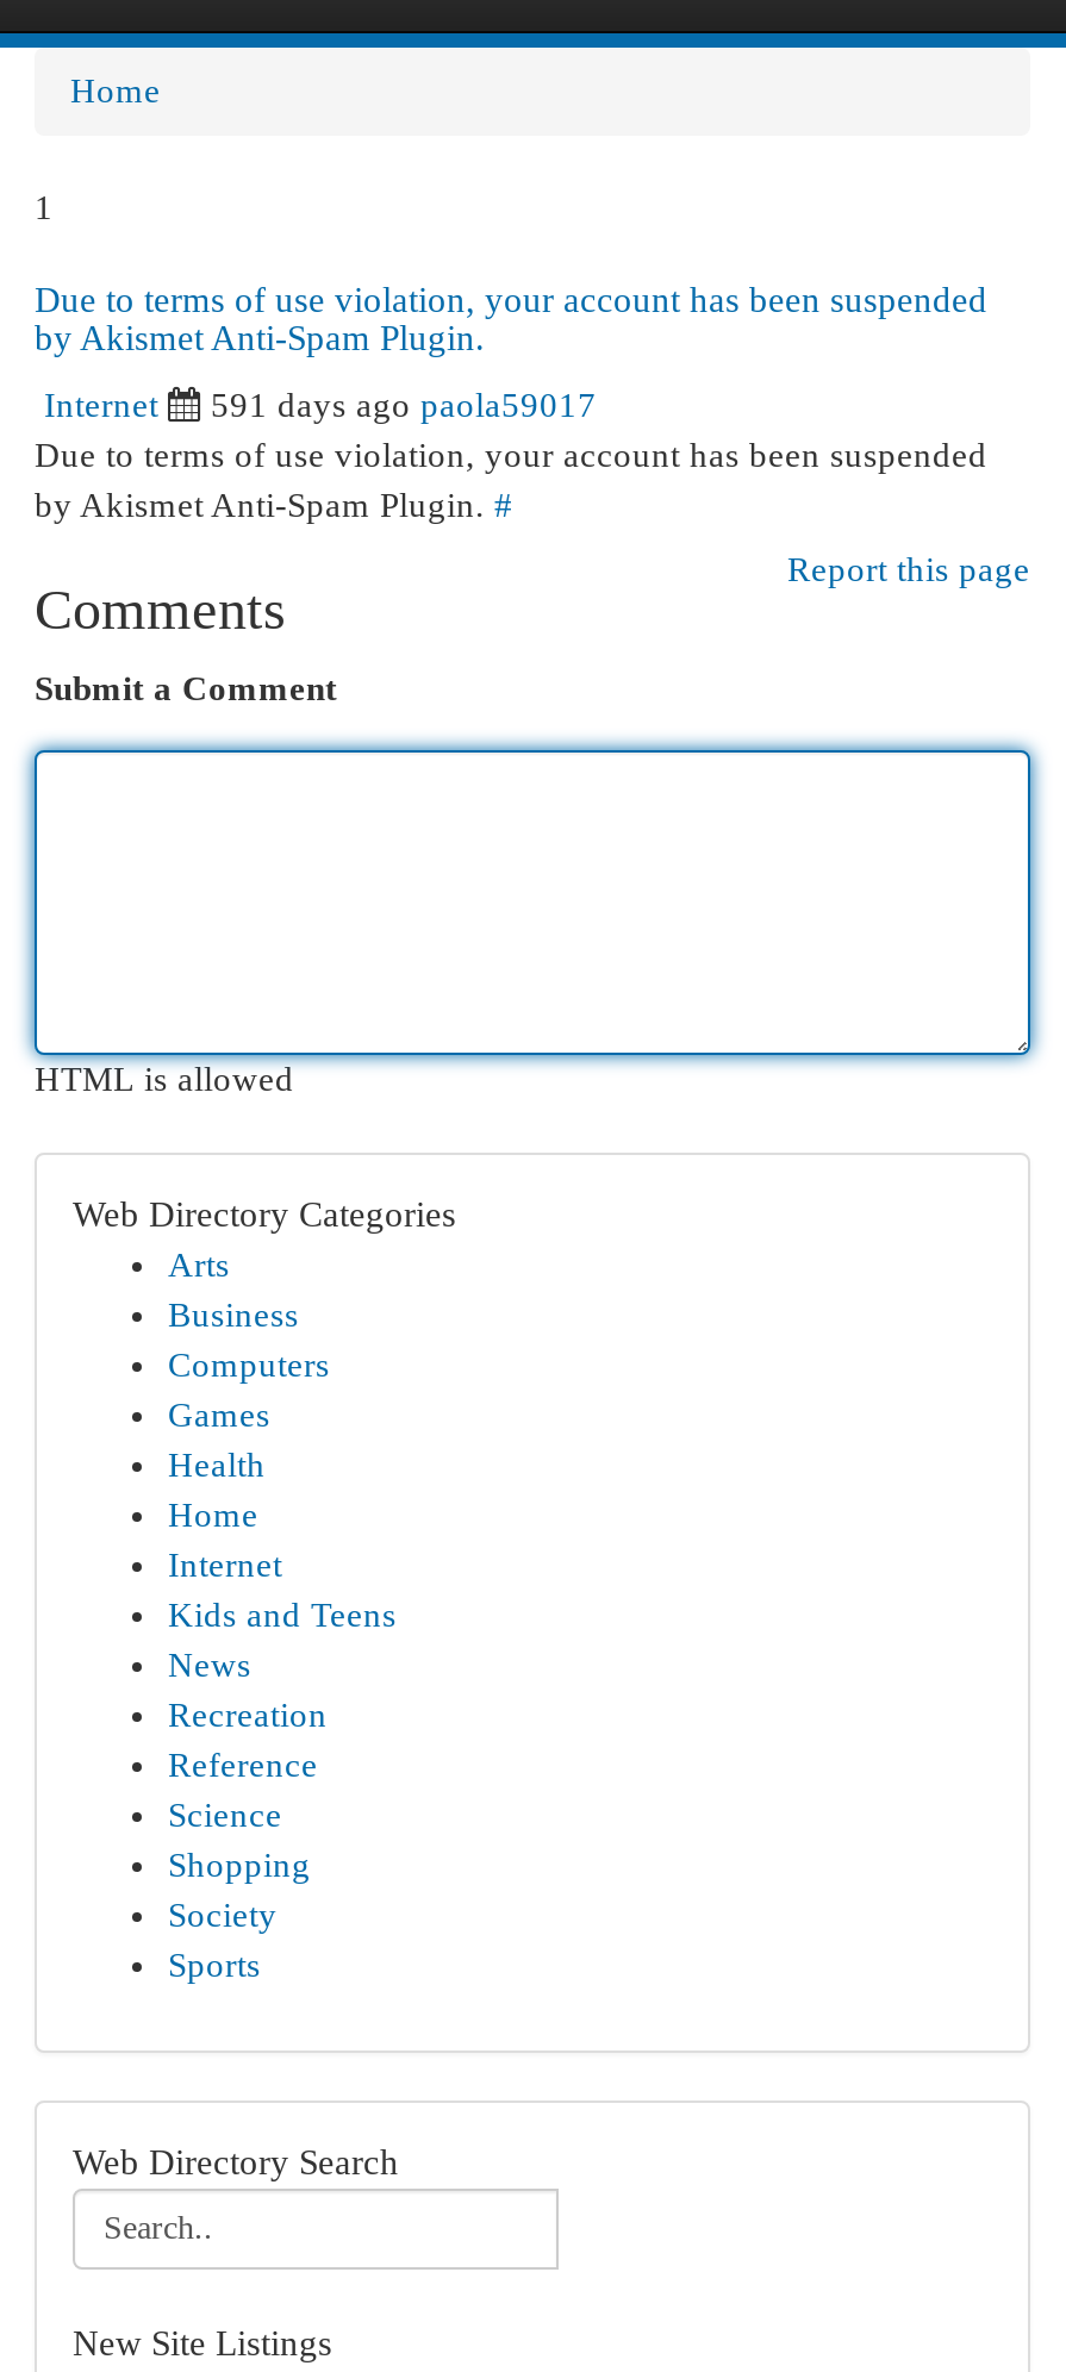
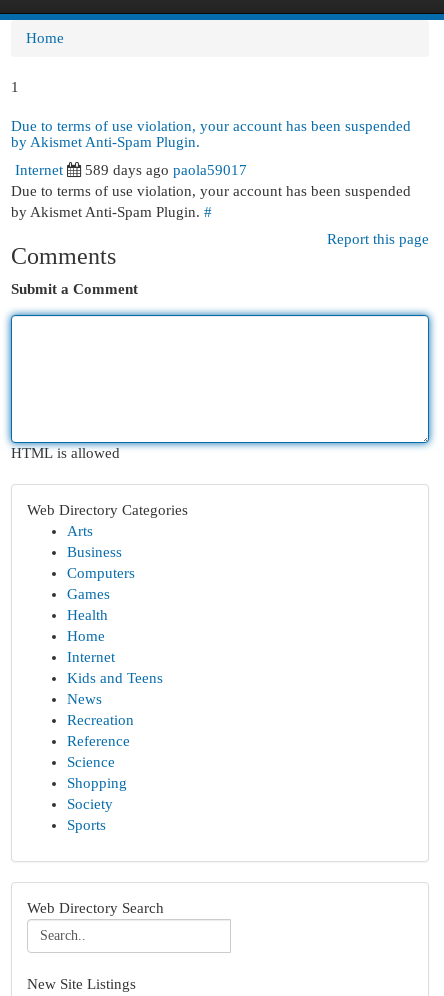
- 591 days ago paola59017
+ 589 days ago paola59017
